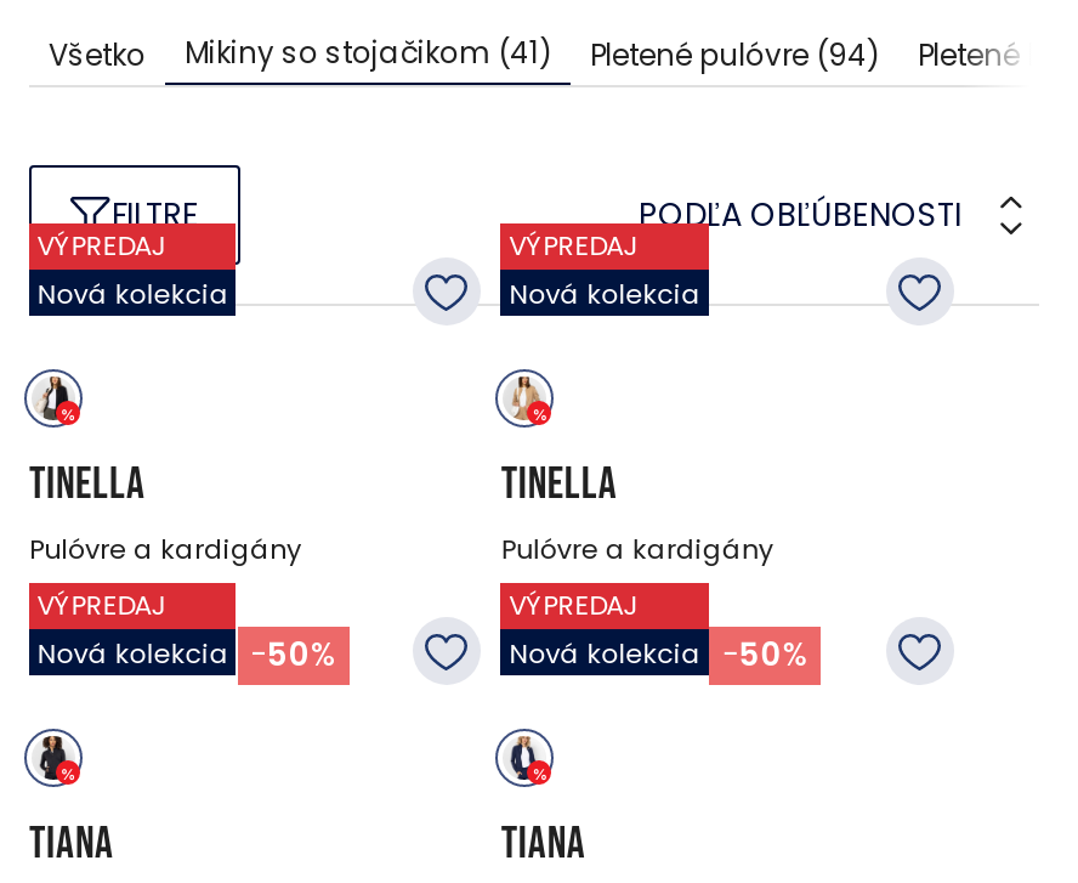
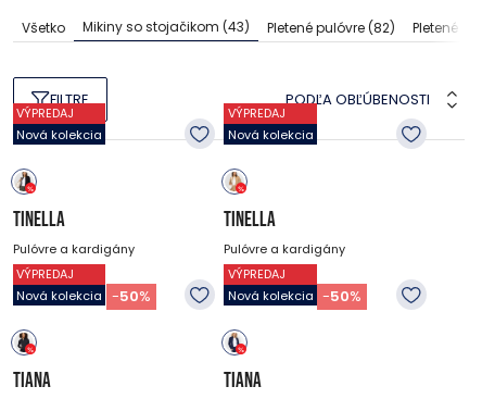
- Mikiny so stojačikom (41)
+ Mikiny so stojačikom (43)

- Pletené pulóvre (94)
+ Pletené pulóvre (82)
